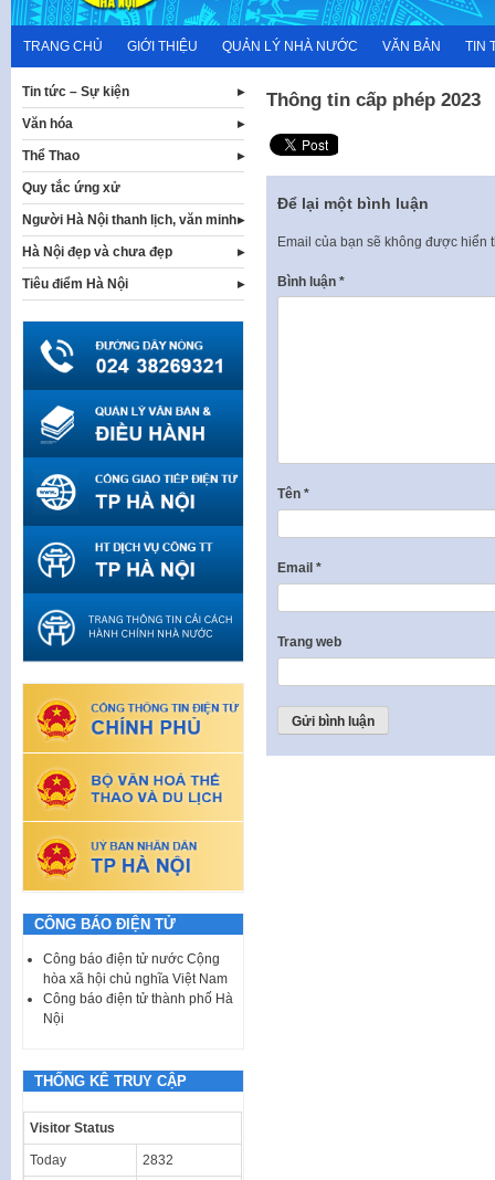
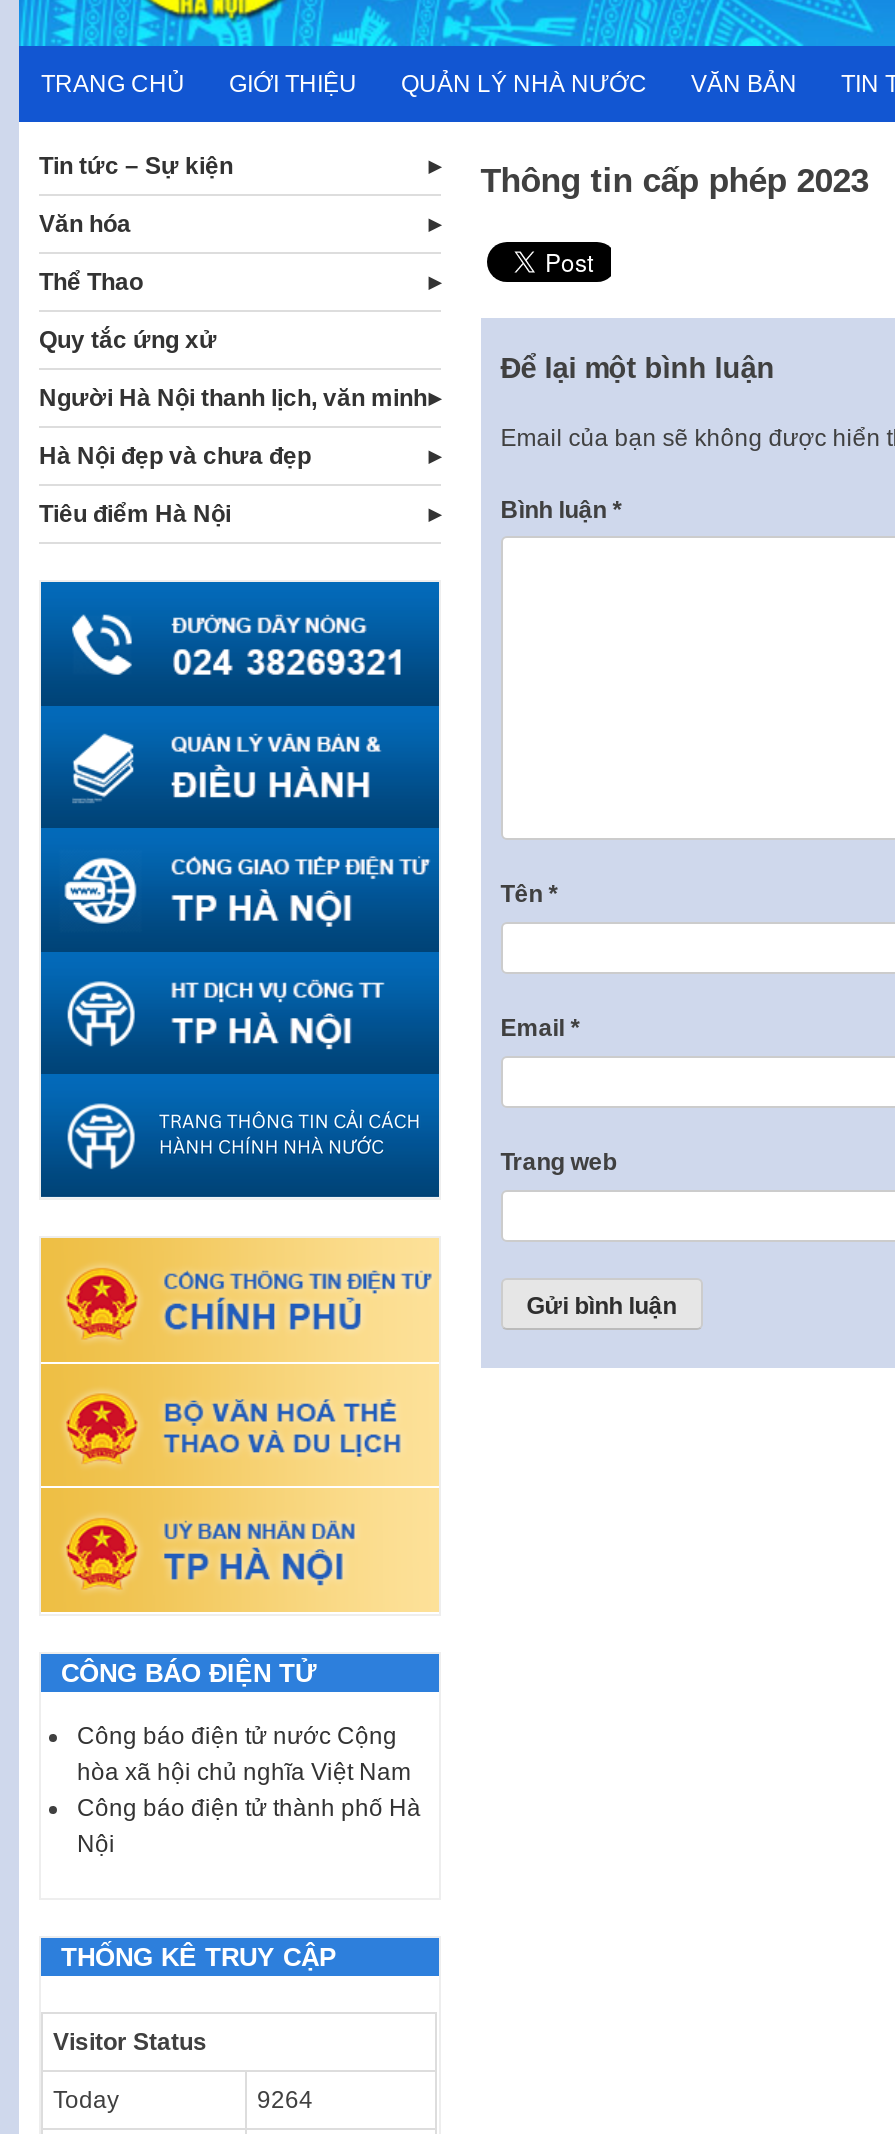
- 2832
+ 9264
